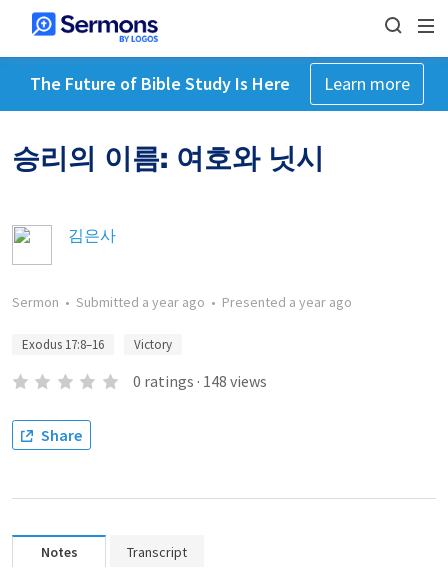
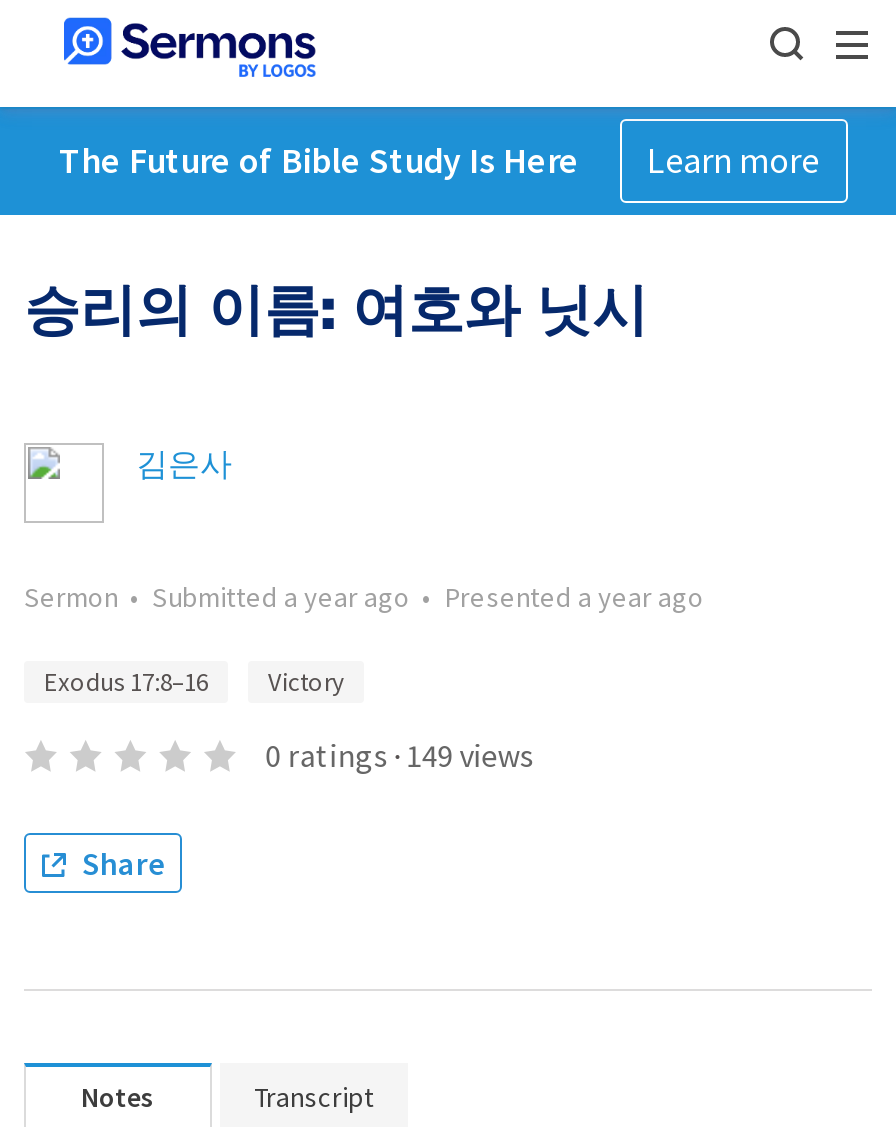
- 0 ratings · 148 views
+ 0 ratings · 149 views
